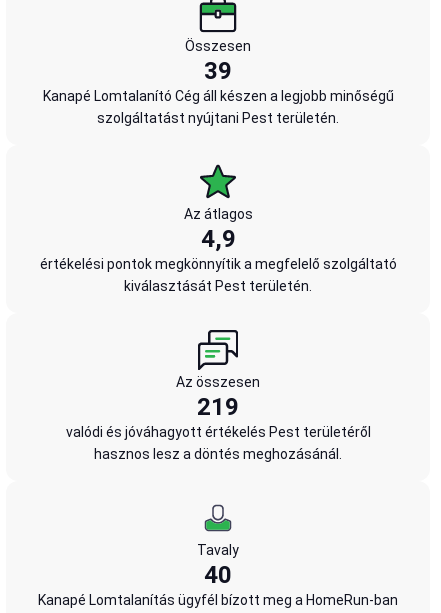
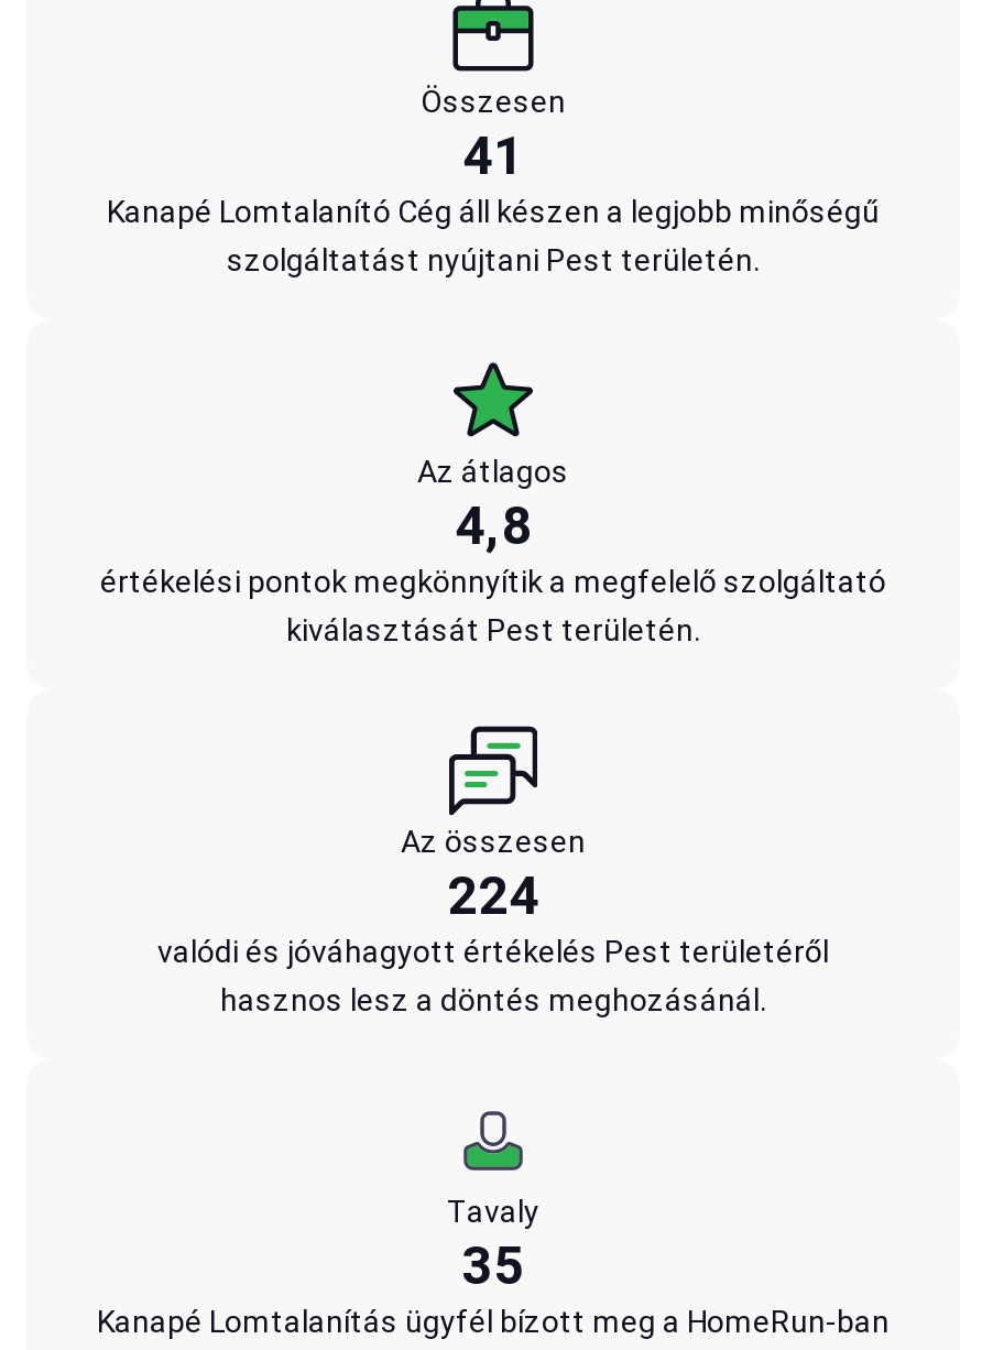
- 39
+ 41

- 4,9
+ 4,8

- 219
+ 224

- 40
+ 35
